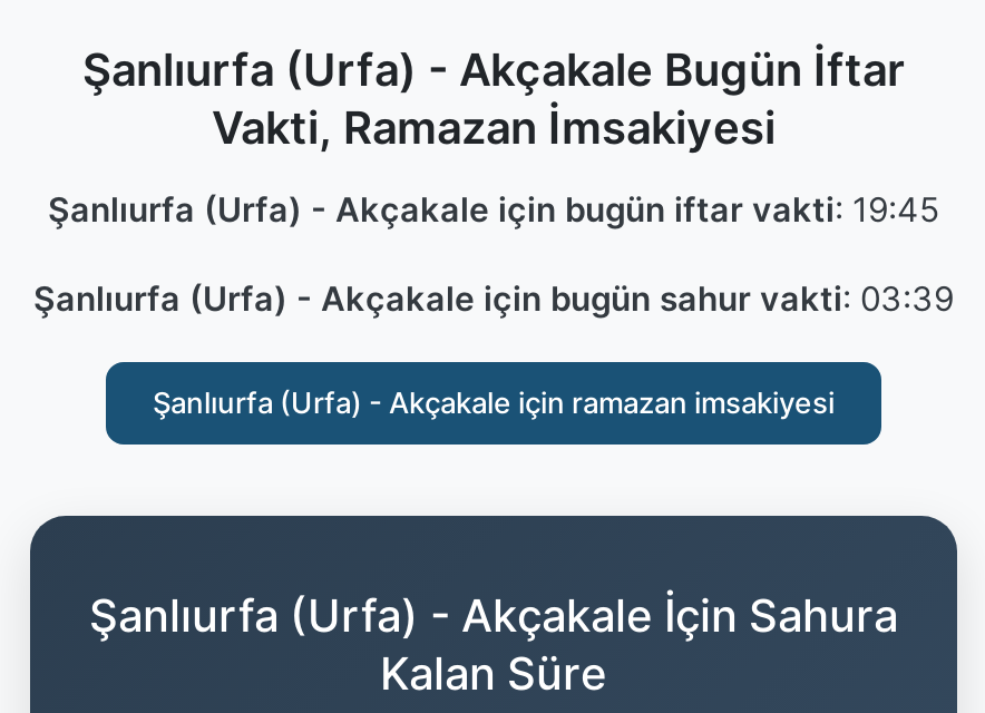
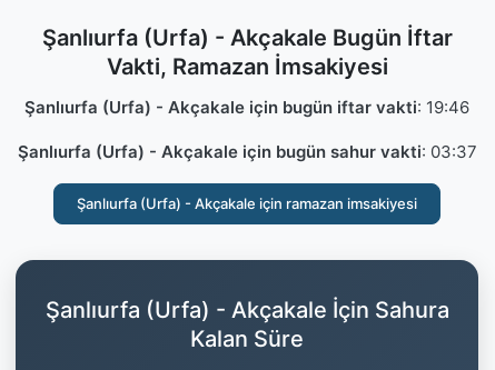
- Şanlıurfa (Urfa) - Akçakale için bugün iftar vakti: 19:45
+ Şanlıurfa (Urfa) - Akçakale için bugün iftar vakti: 19:46

- Şanlıurfa (Urfa) - Akçakale için bugün sahur vakti: 03:39
+ Şanlıurfa (Urfa) - Akçakale için bugün sahur vakti: 03:37
